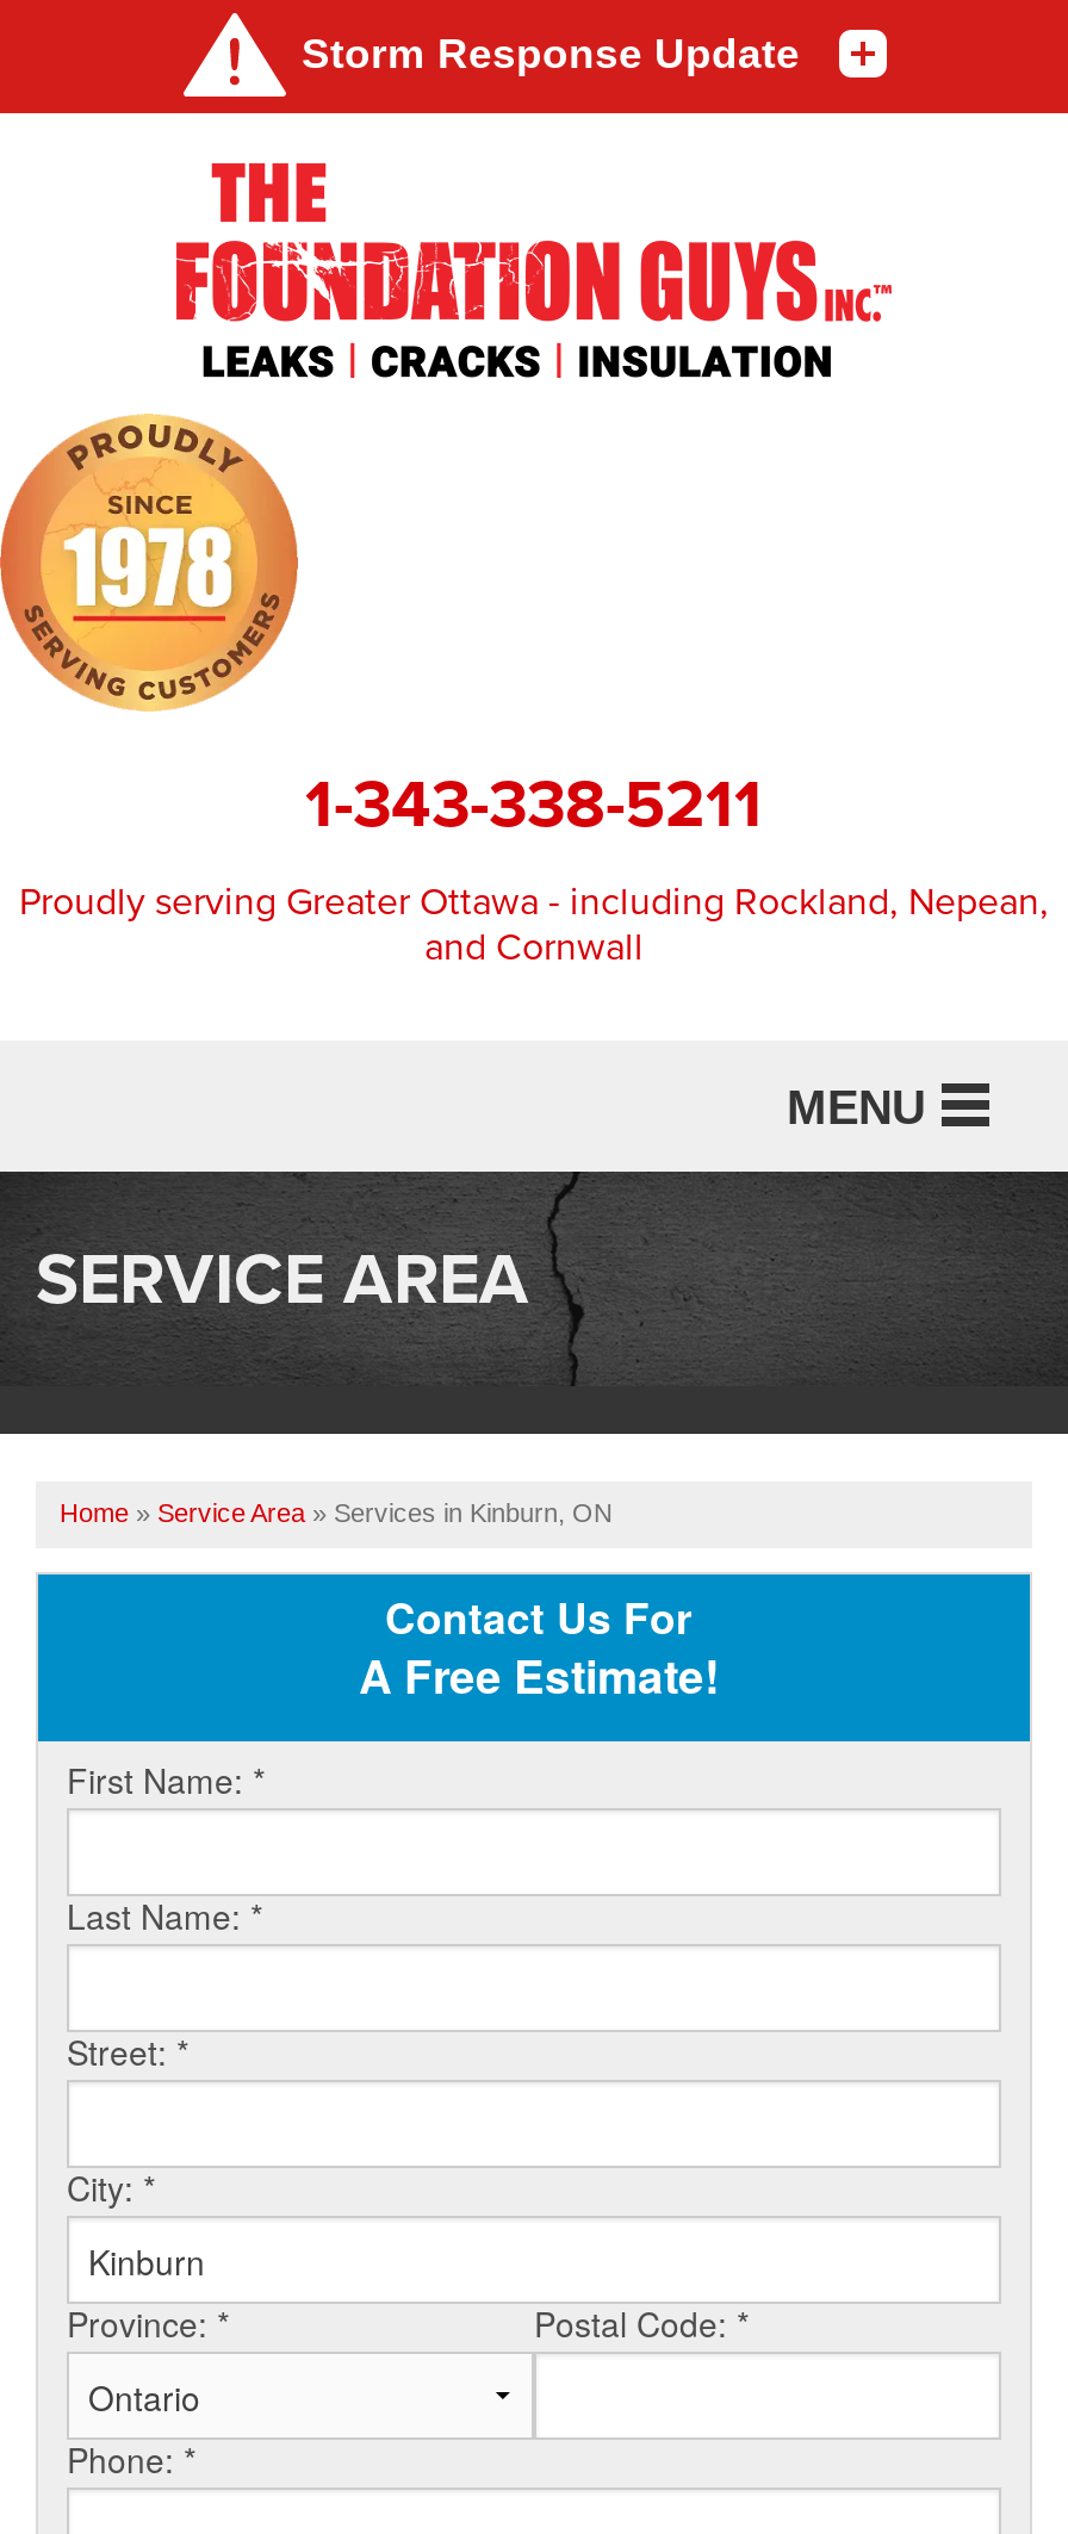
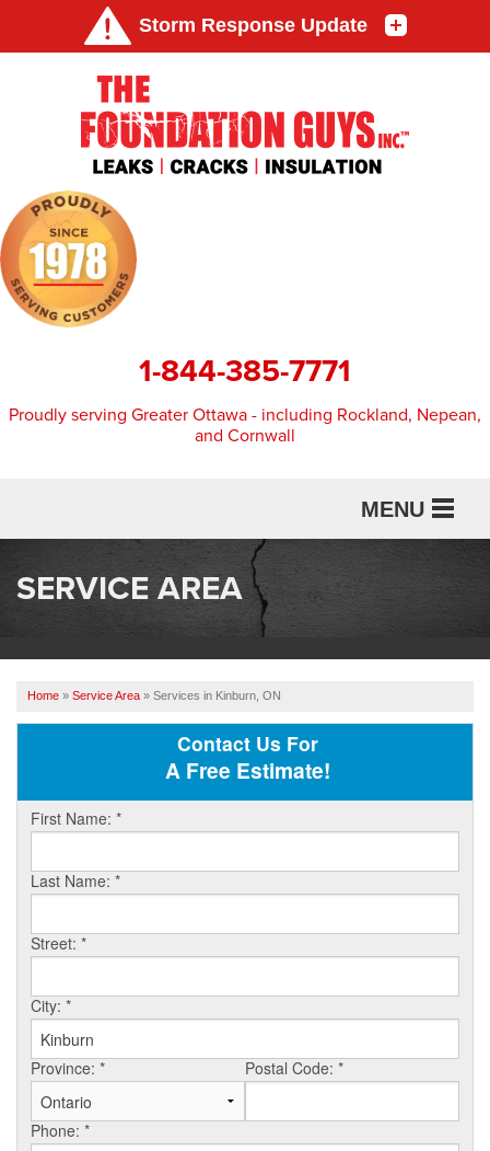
- 1-343-338-5211
+ 1-844-385-7771
